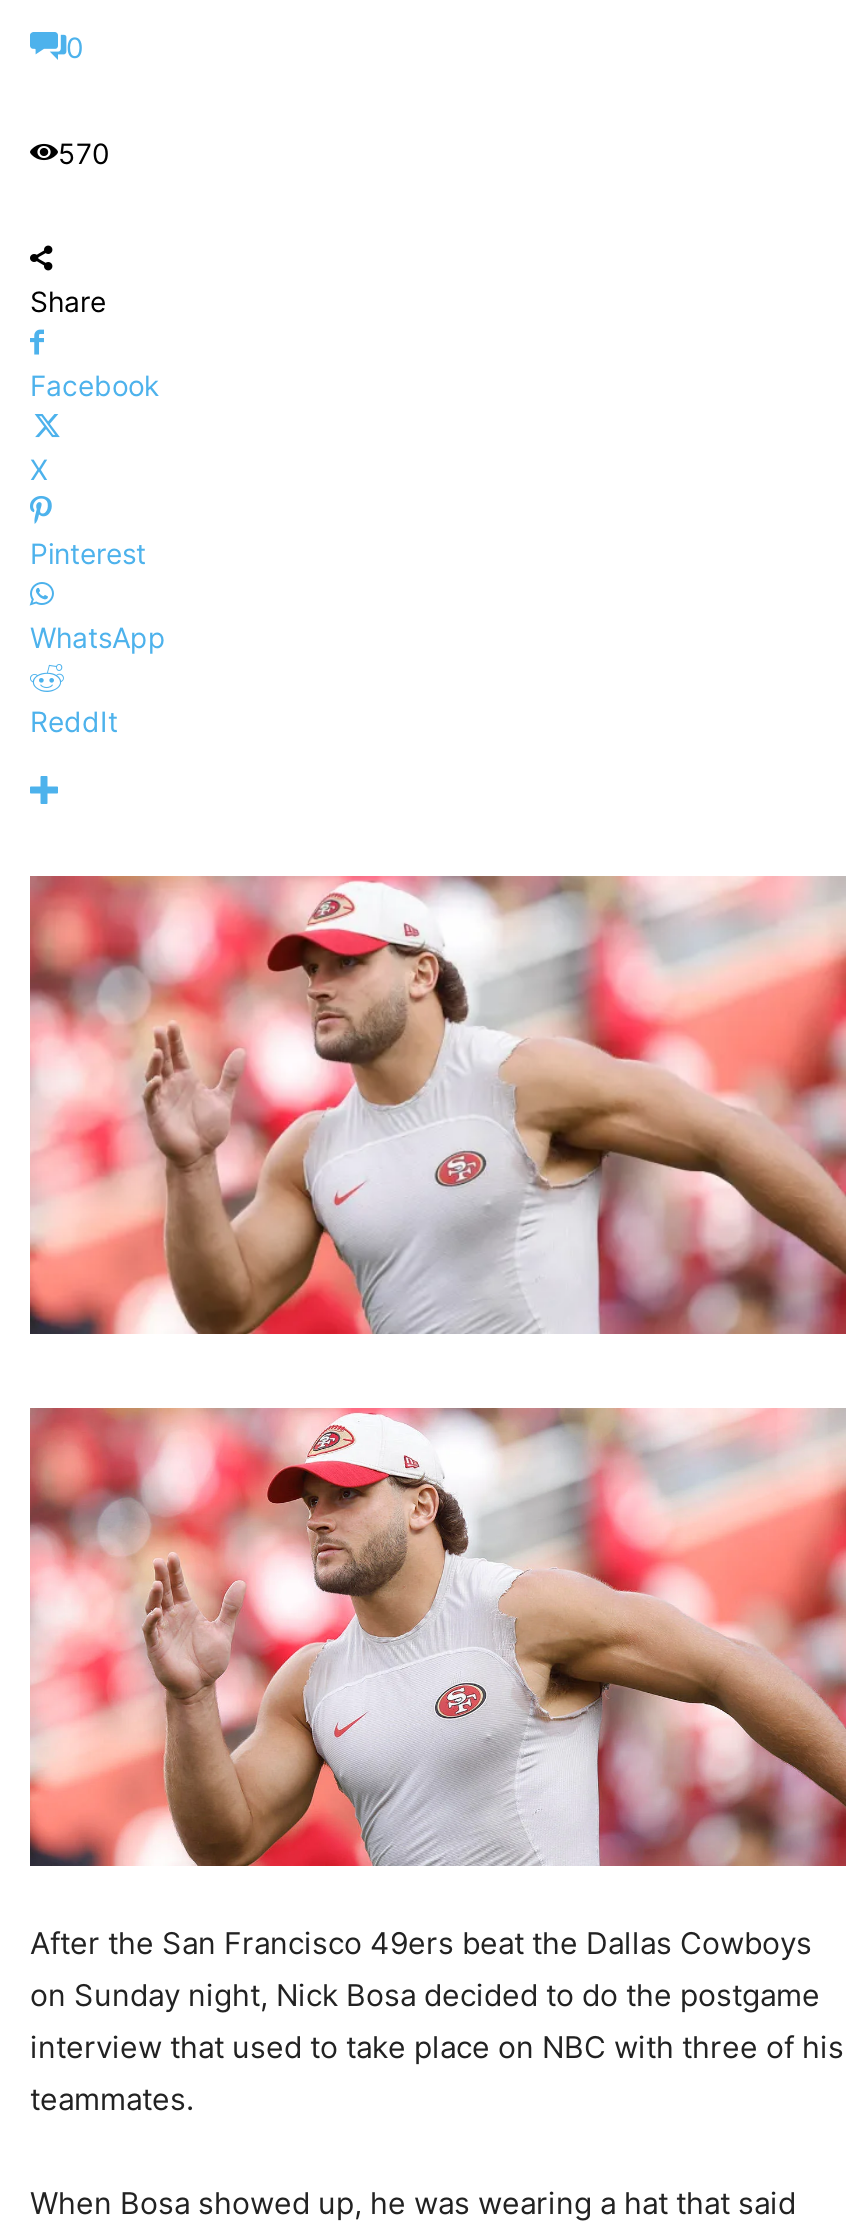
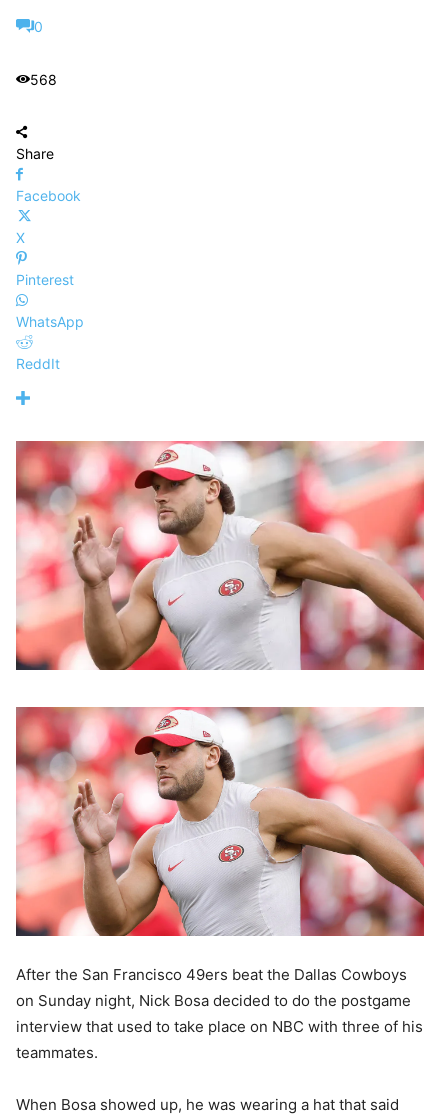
- 570
+ 568
